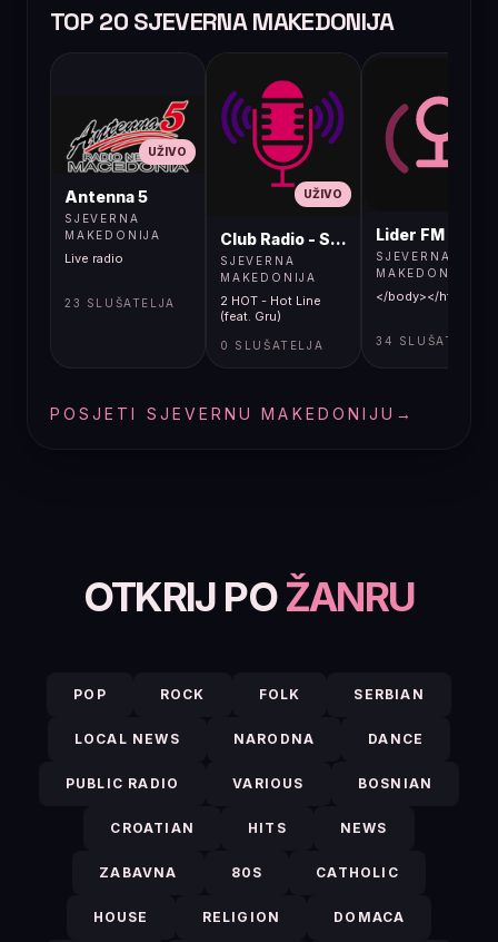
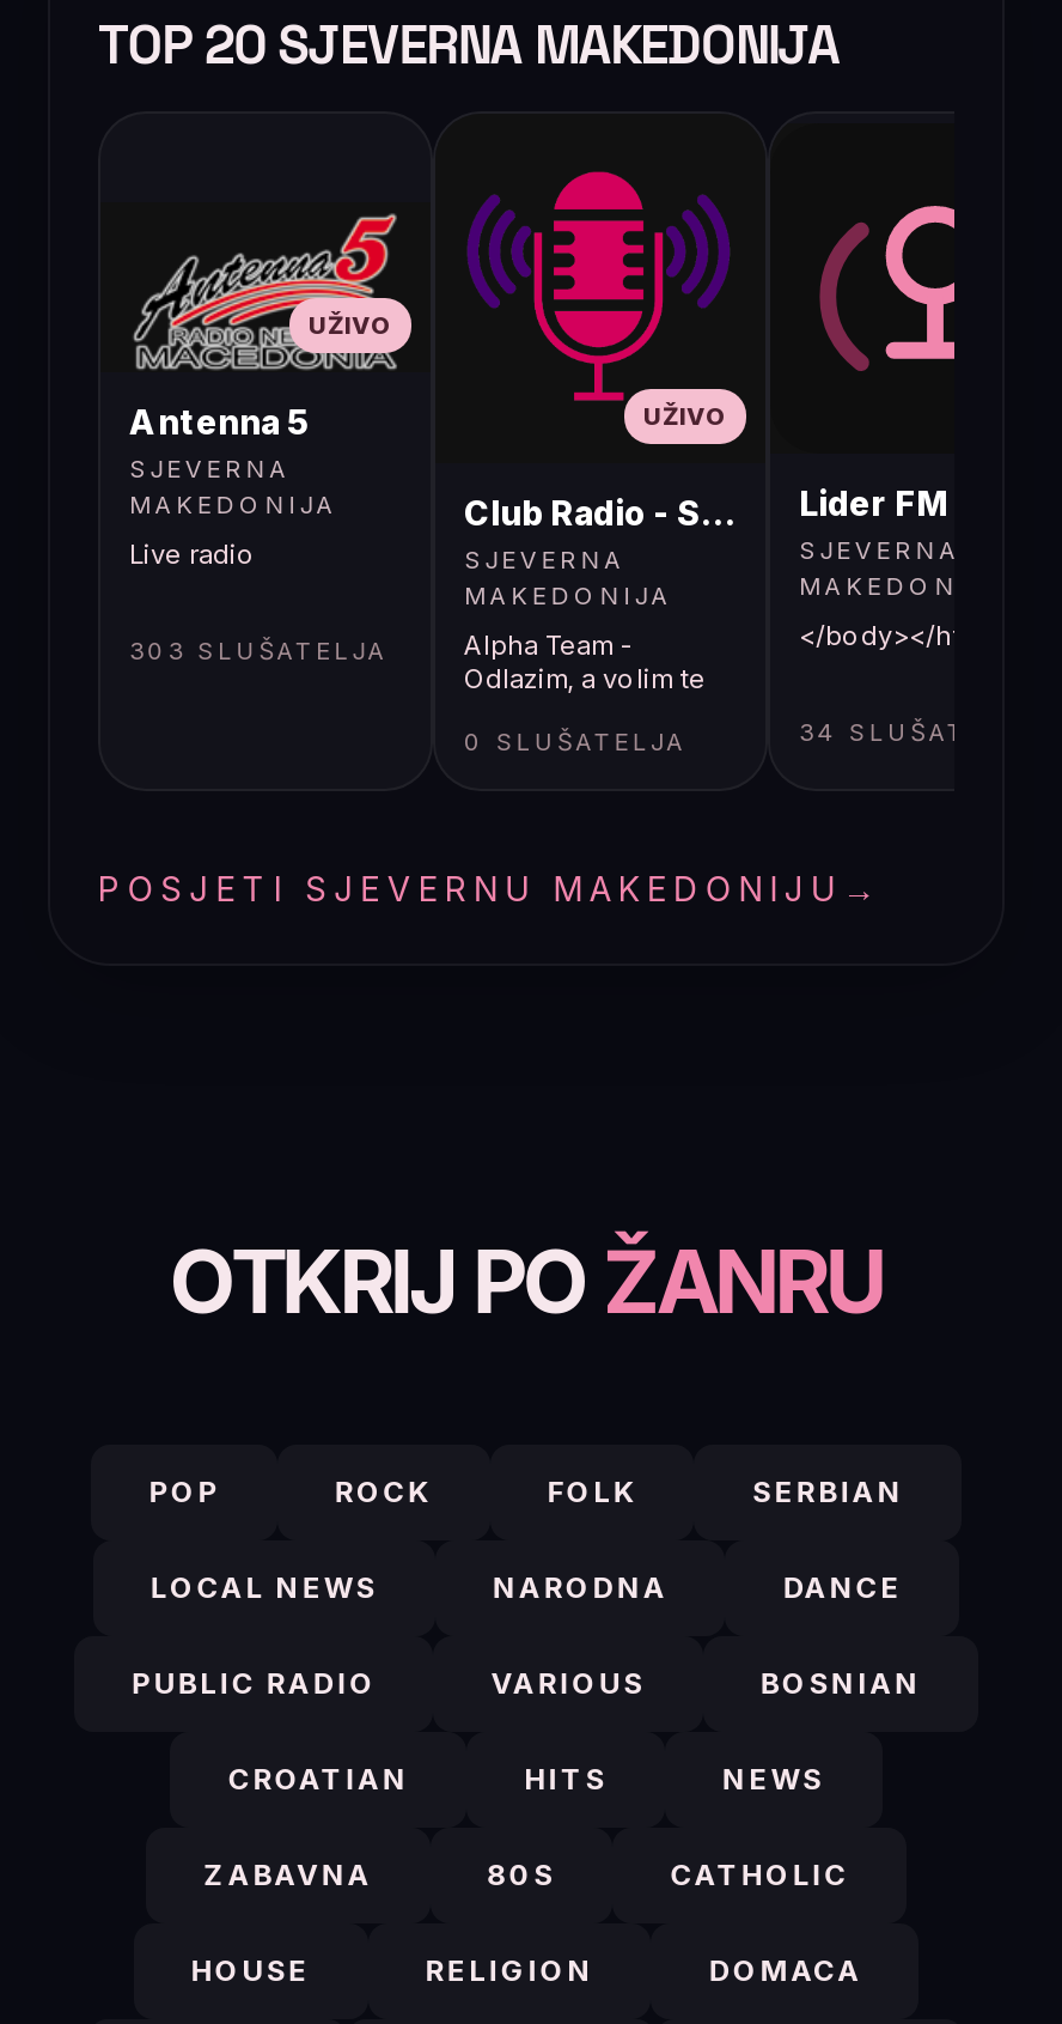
- 23 SLUŠATELJA
+ 303 SLUŠATELJA

- 2 HOT - Hot Line
- (feat. Gru)
+ Alpha Team -
+ Odlazim, a volim te
